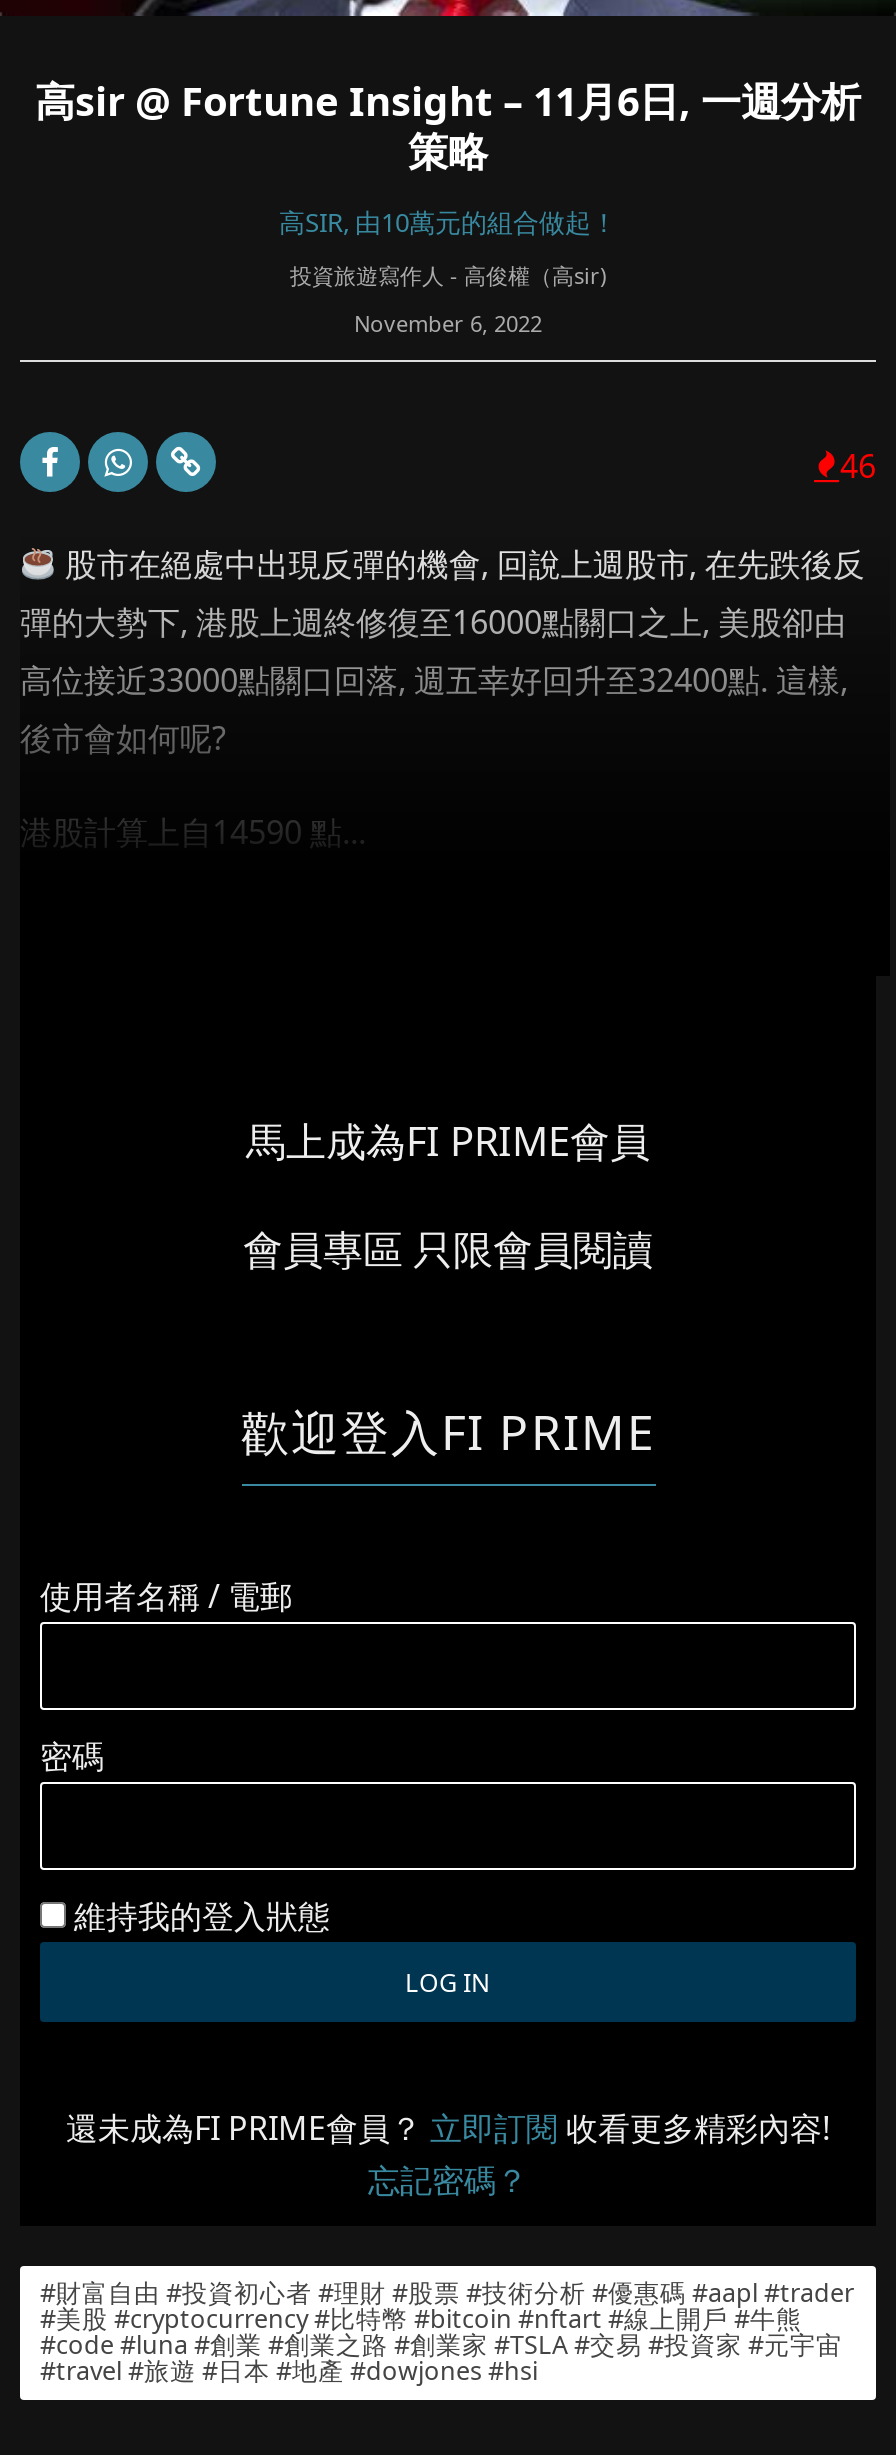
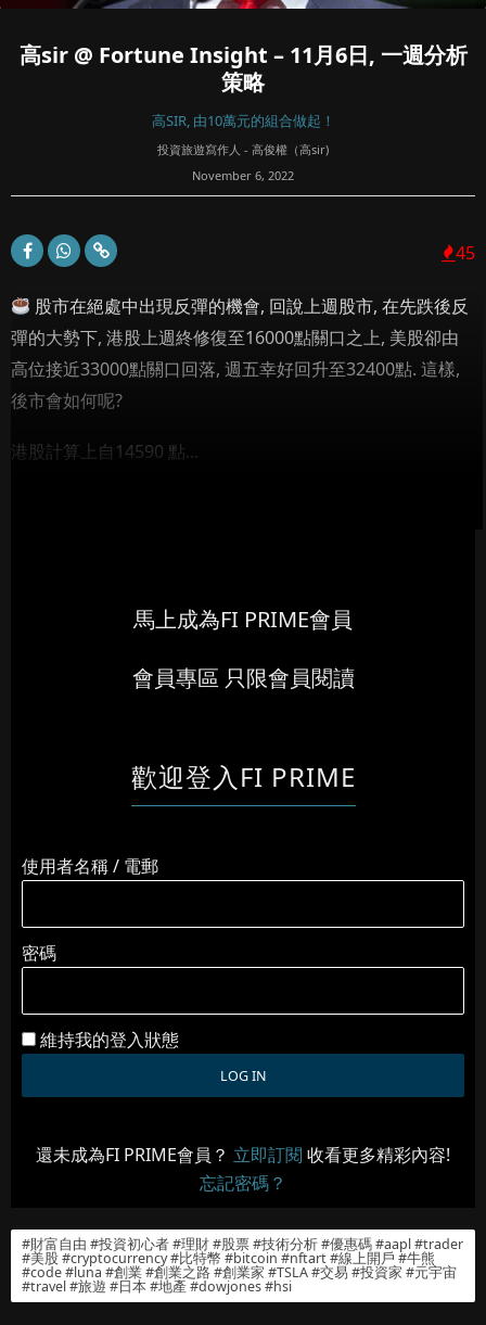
- 46
+ 45
